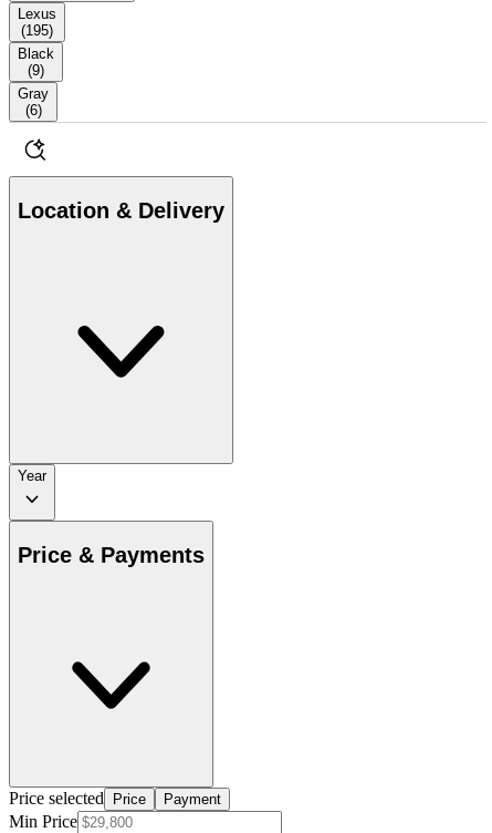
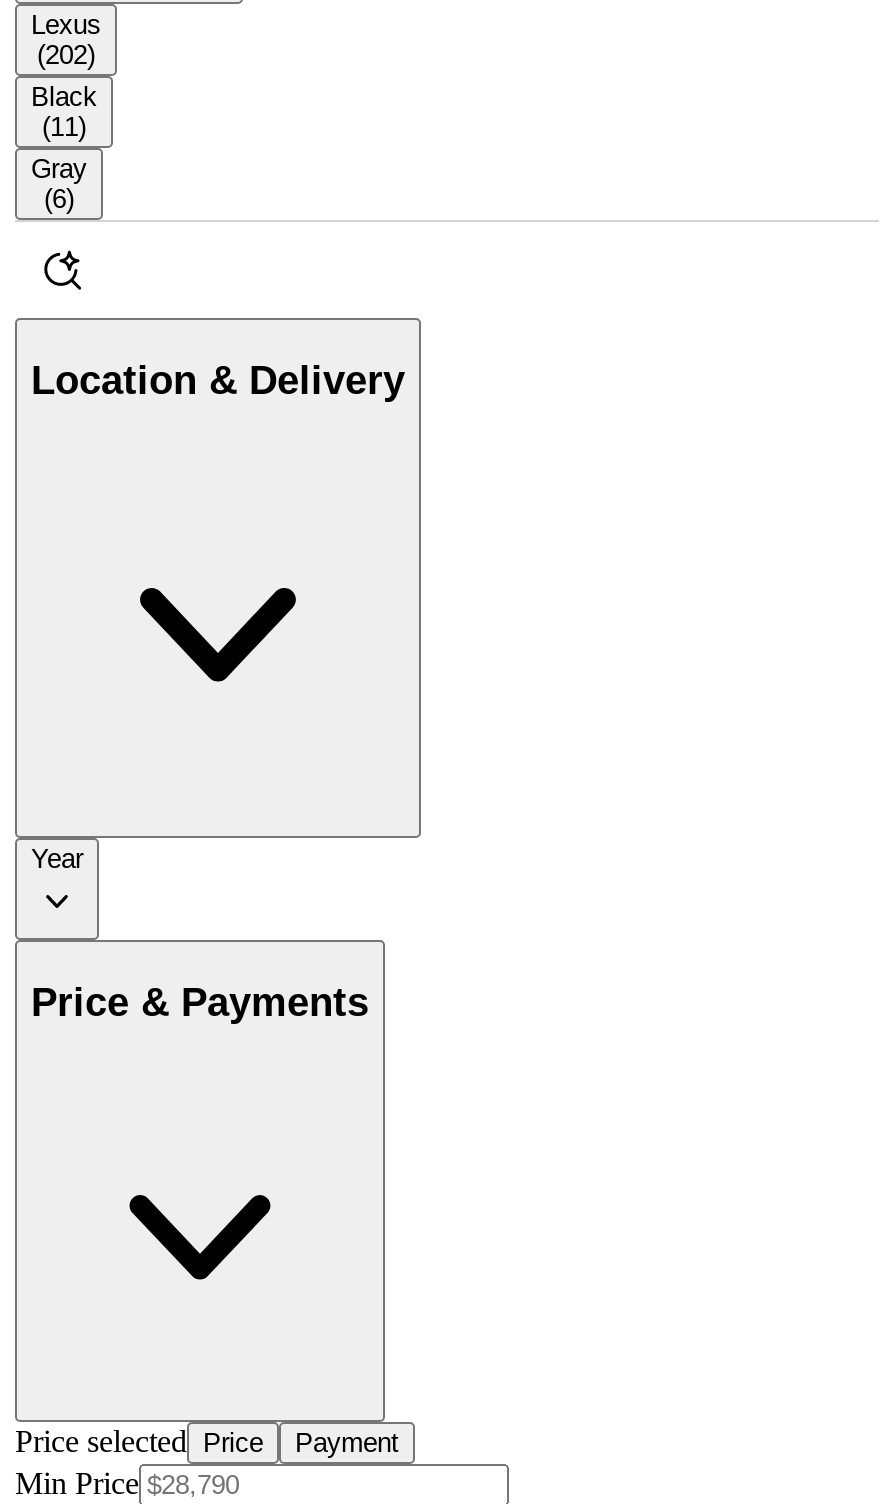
- (195)
+ (202)

- (9)
+ (11)
